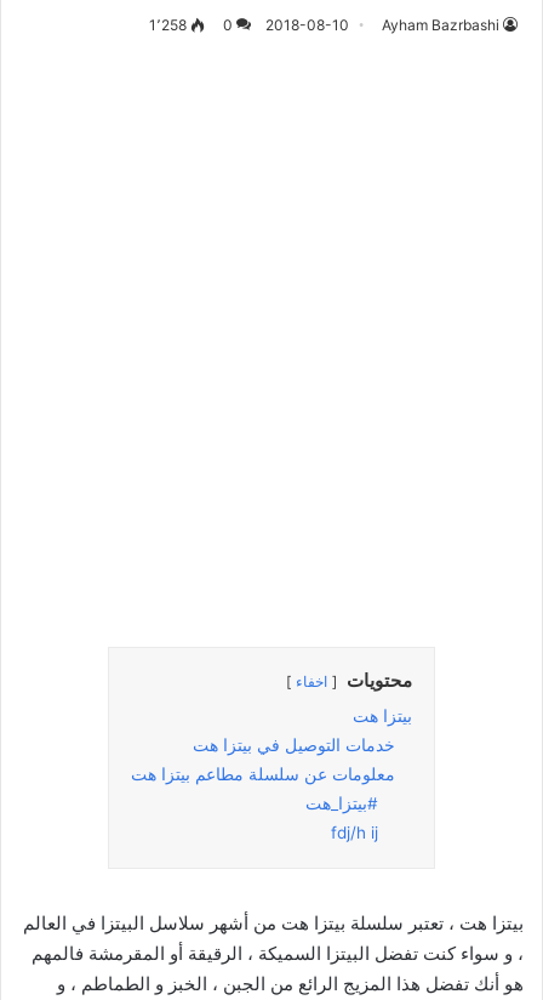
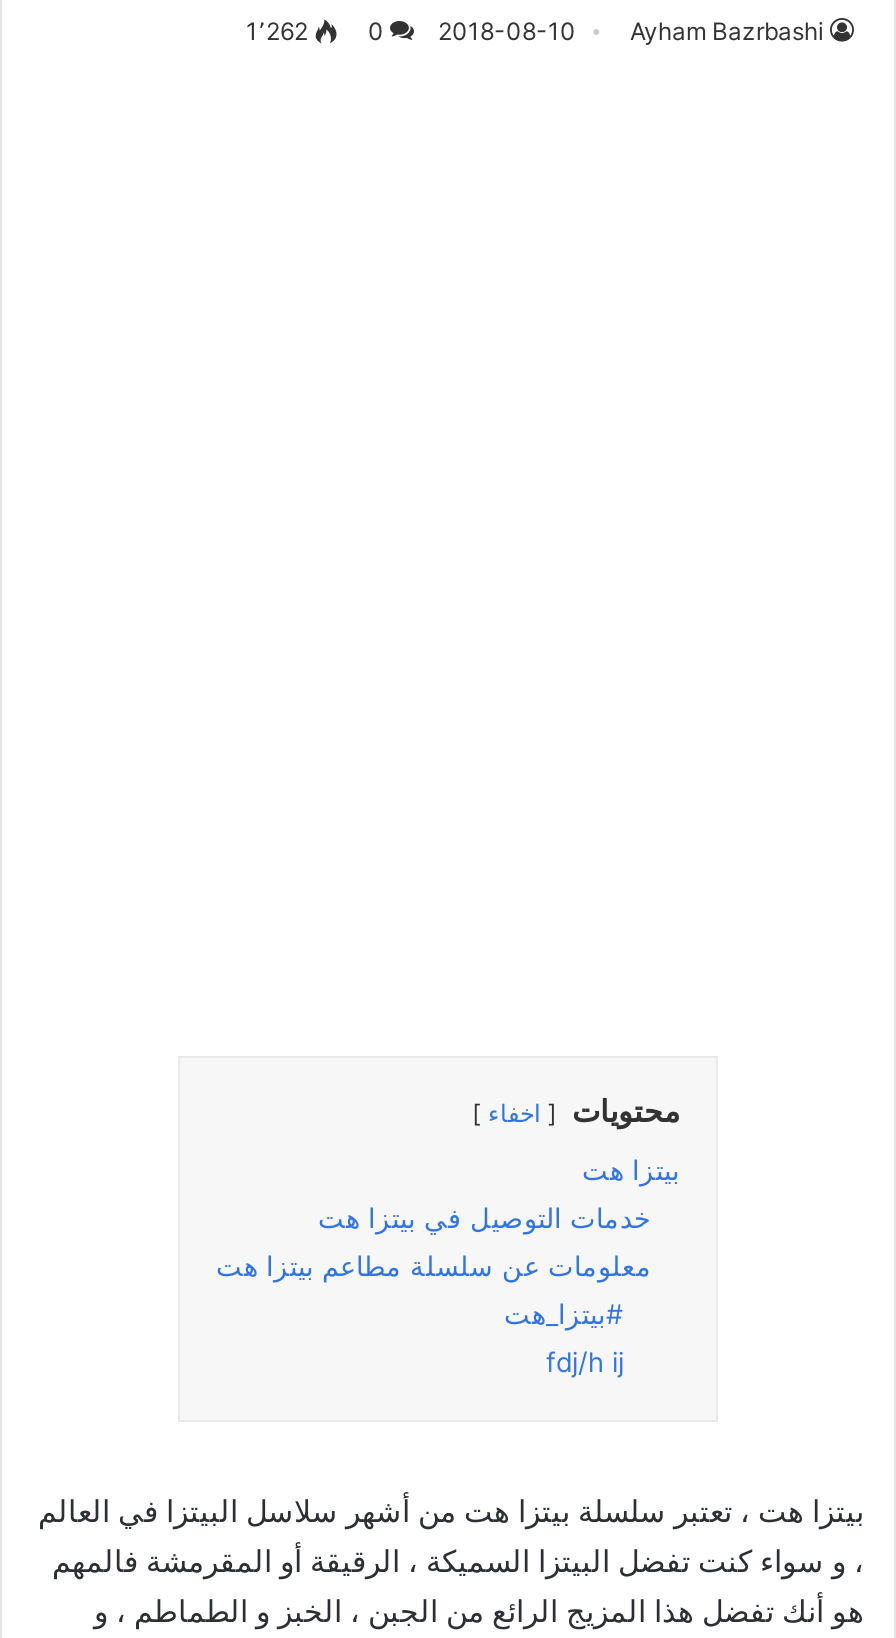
- 1٬258 0 2018-08-10 Ayham Bazrbashi
+ 1٬262 0 2018-08-10 Ayham Bazrbashi
